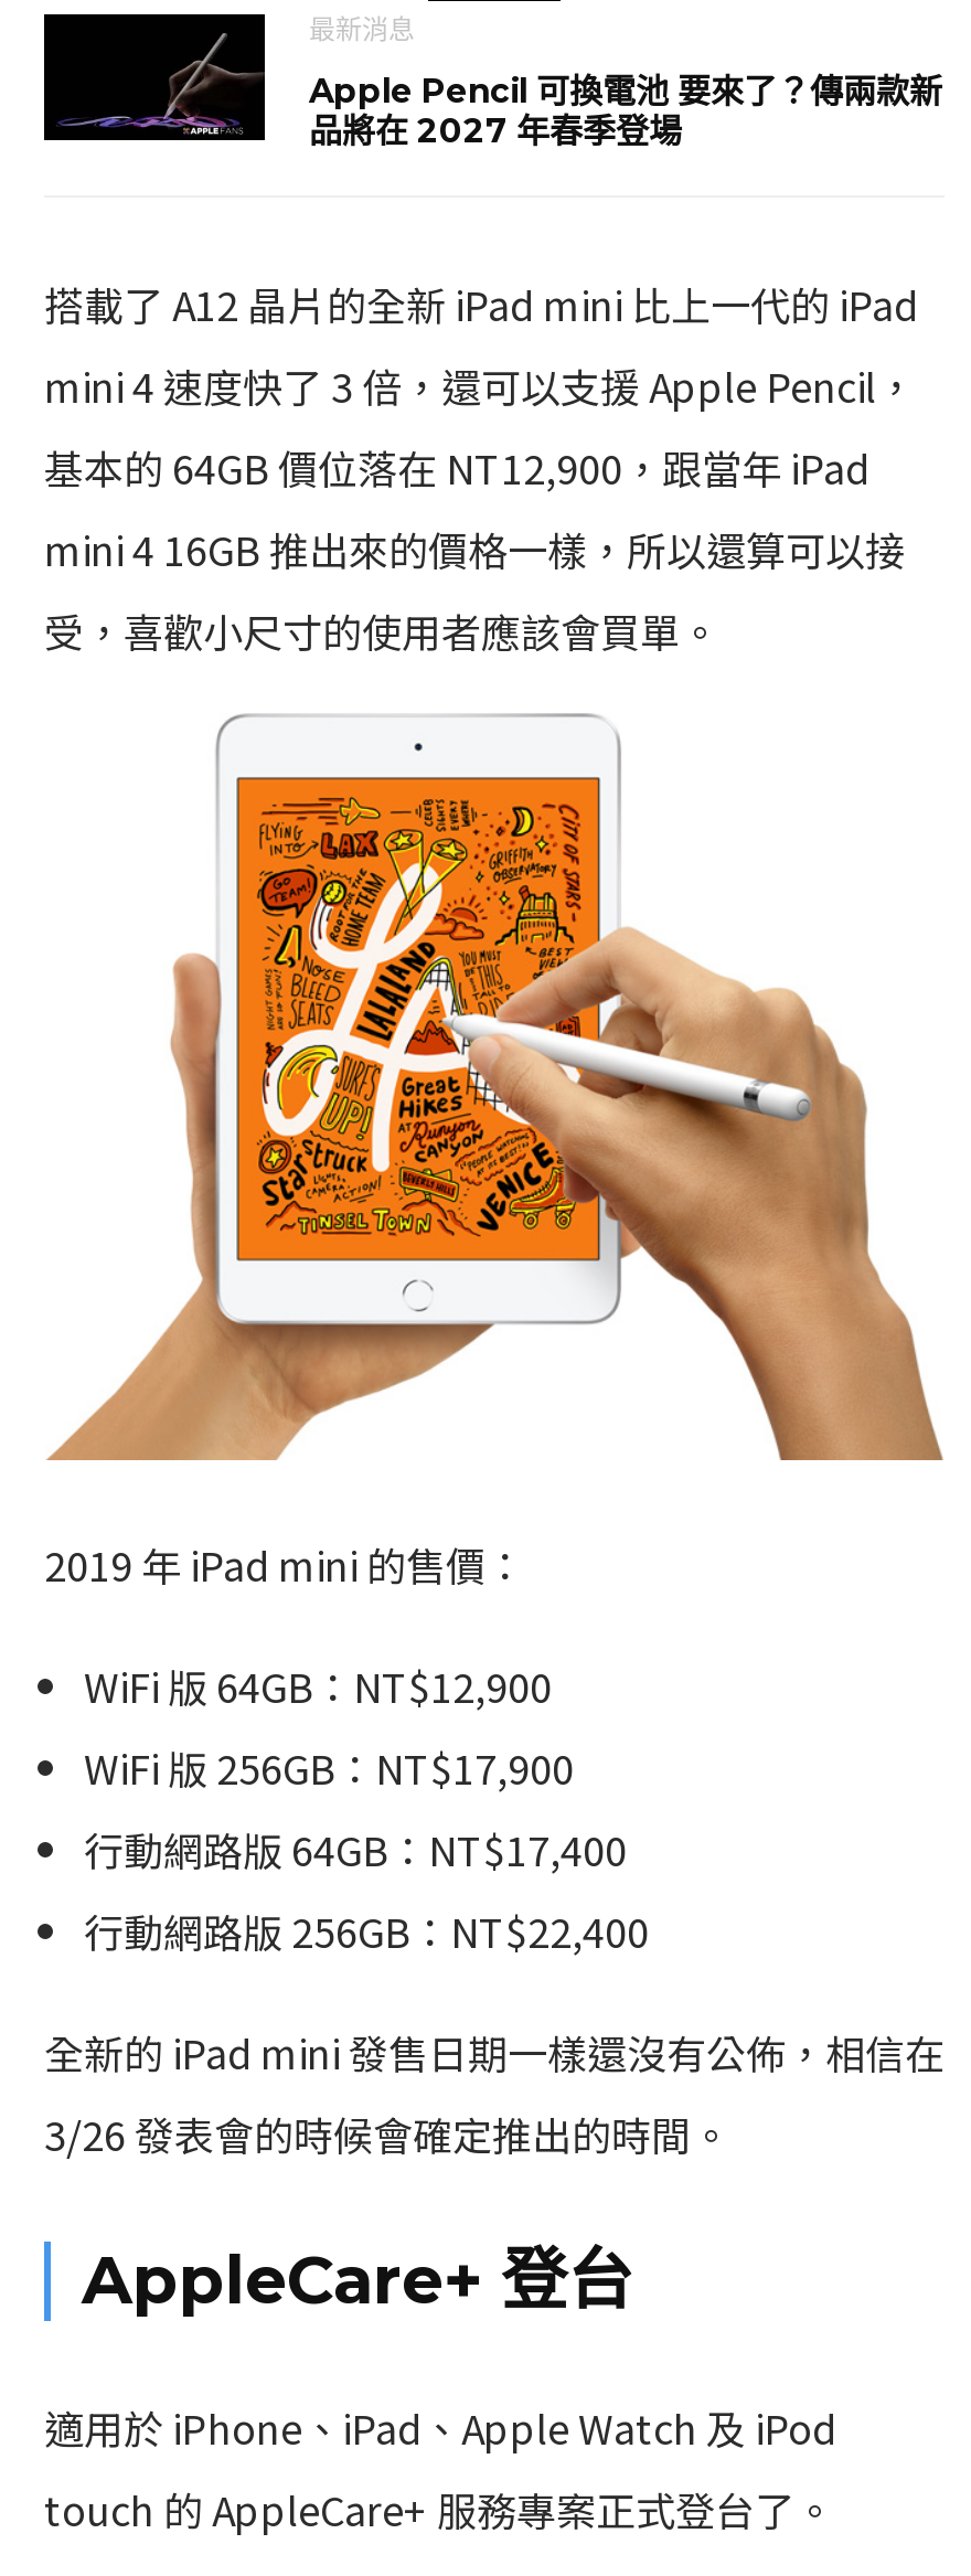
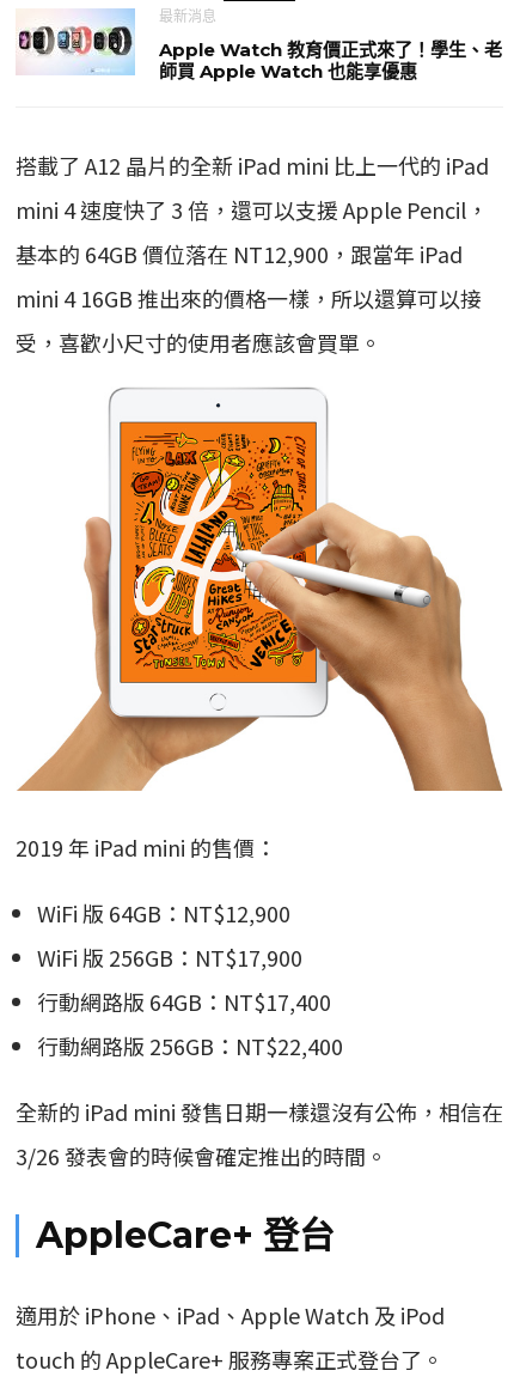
- [image]
- Apple Pencil 可換電池 要來了？傳兩款新
- 品將在 2027 年春季登場
+ [image]
+ Apple Watch 教育價正式來了！學生、老
+ 師買 Apple Watch 也能享優惠
